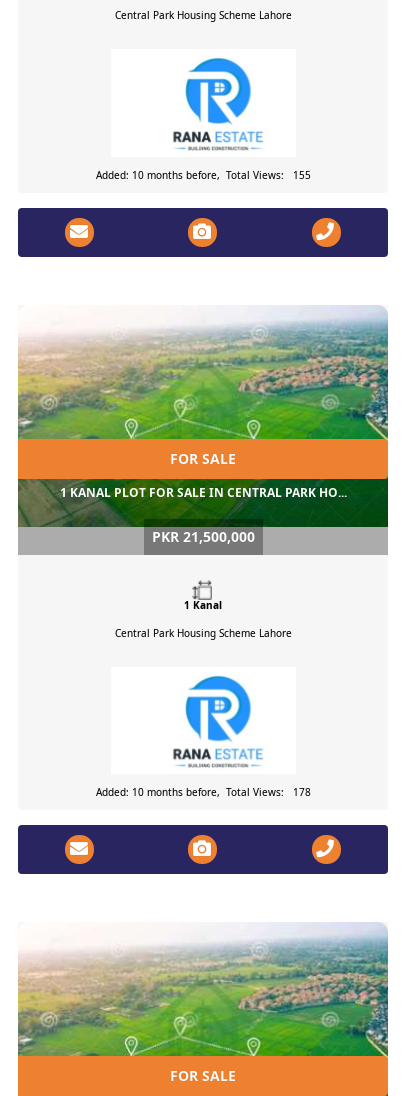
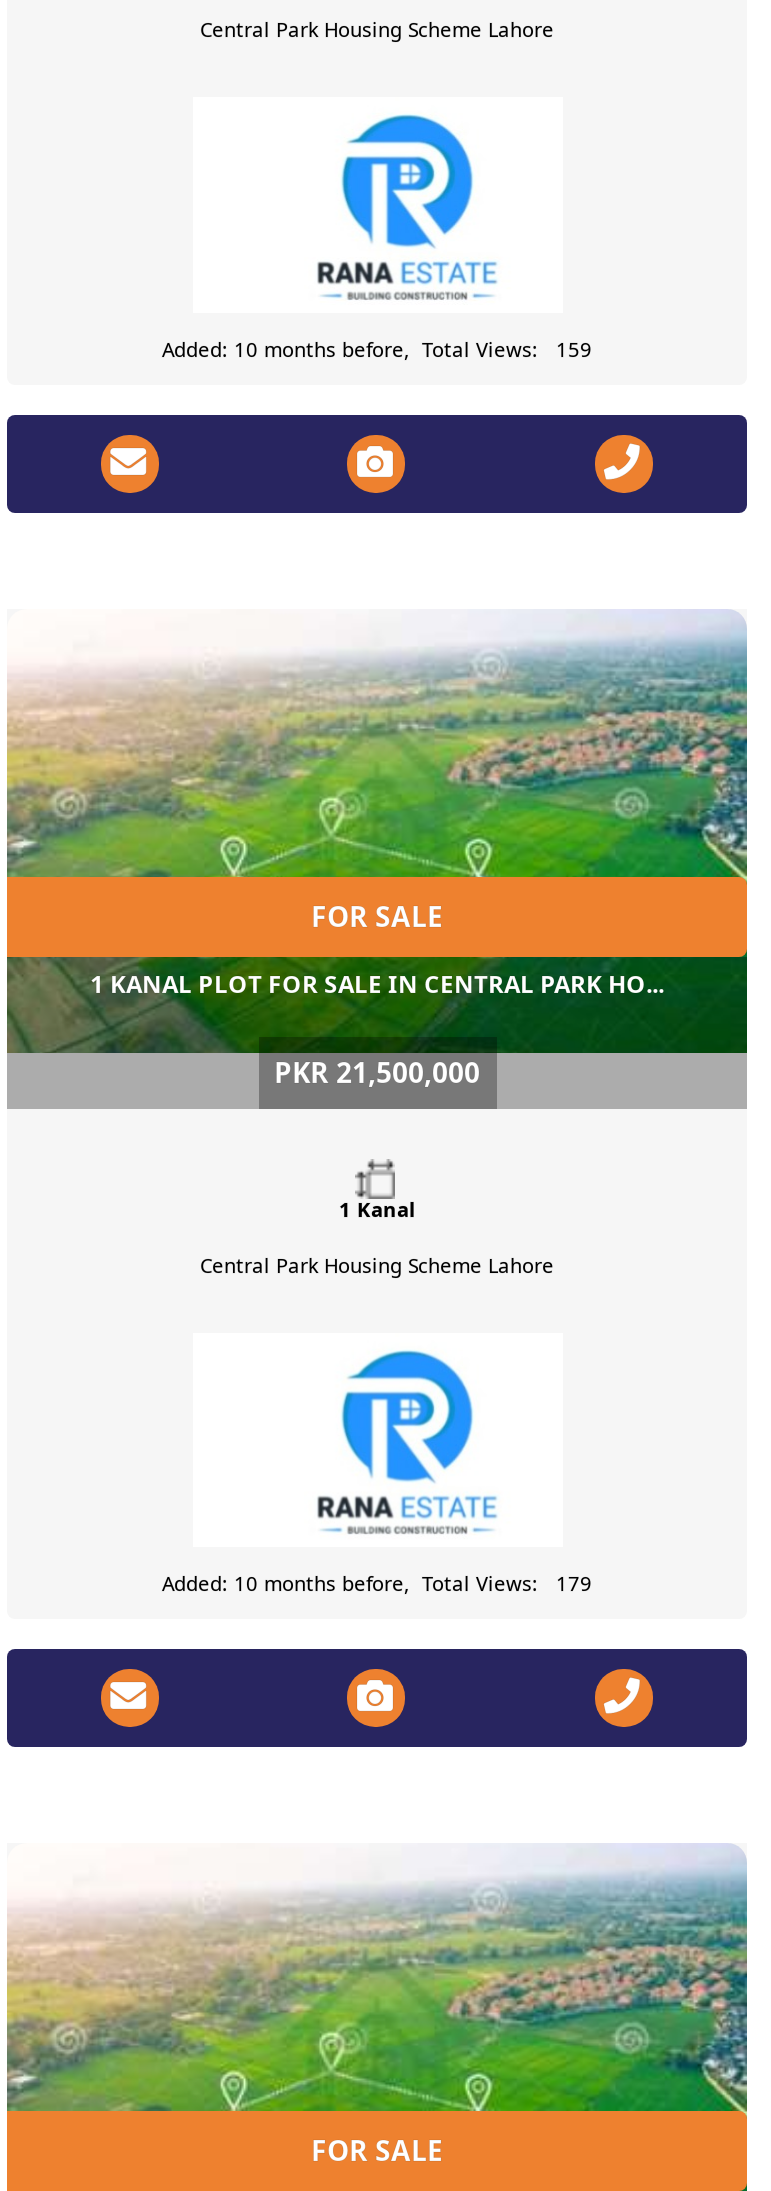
- Added: 10 months before, Total Views: 155
+ Added: 10 months before, Total Views: 159

- Added: 10 months before, Total Views: 178
+ Added: 10 months before, Total Views: 179
